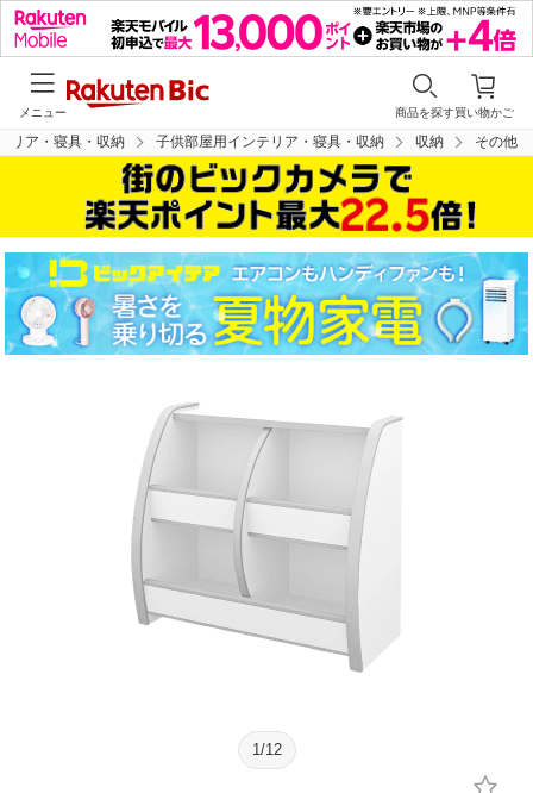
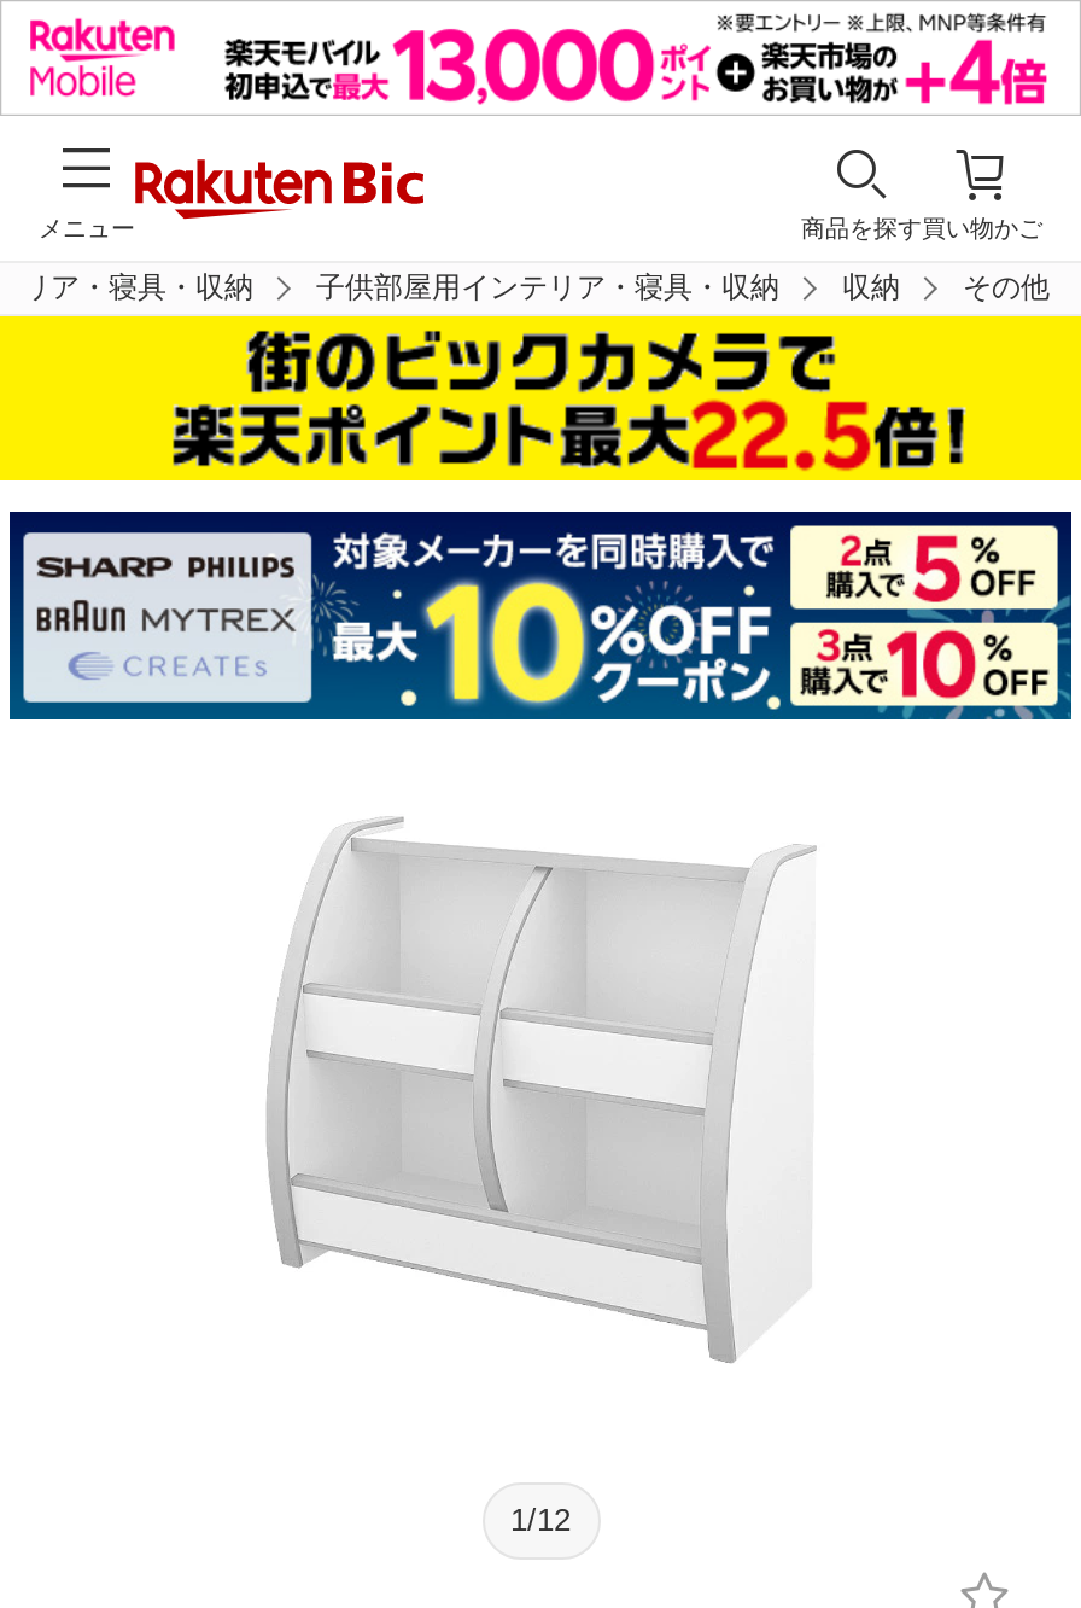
- [image]
+ [image]
